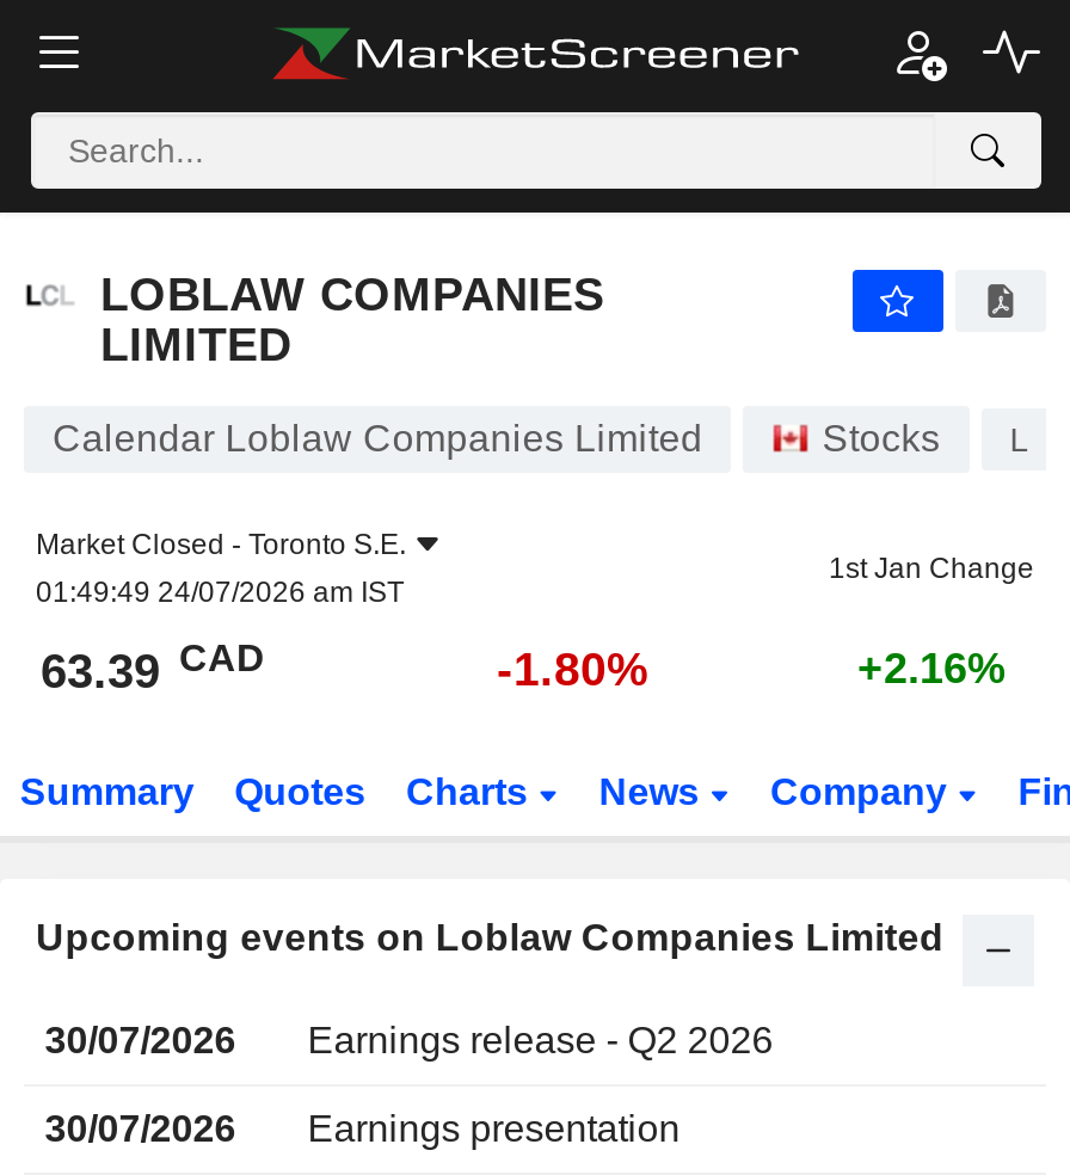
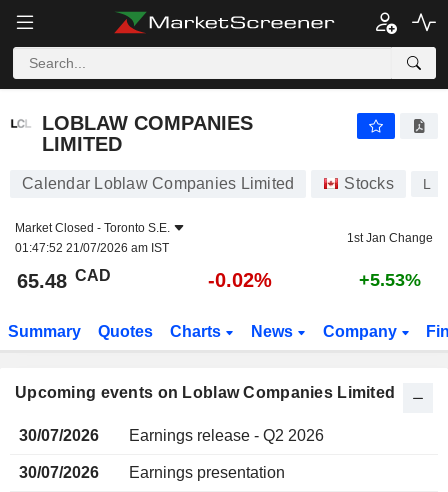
- 01:49:49 24/07/2026 am IST
+ 01:47:52 21/07/2026 am IST

- 63.39 CAD
+ 65.48 CAD

- -1.80%
+ -0.02%

- +2.16%
+ +5.53%
